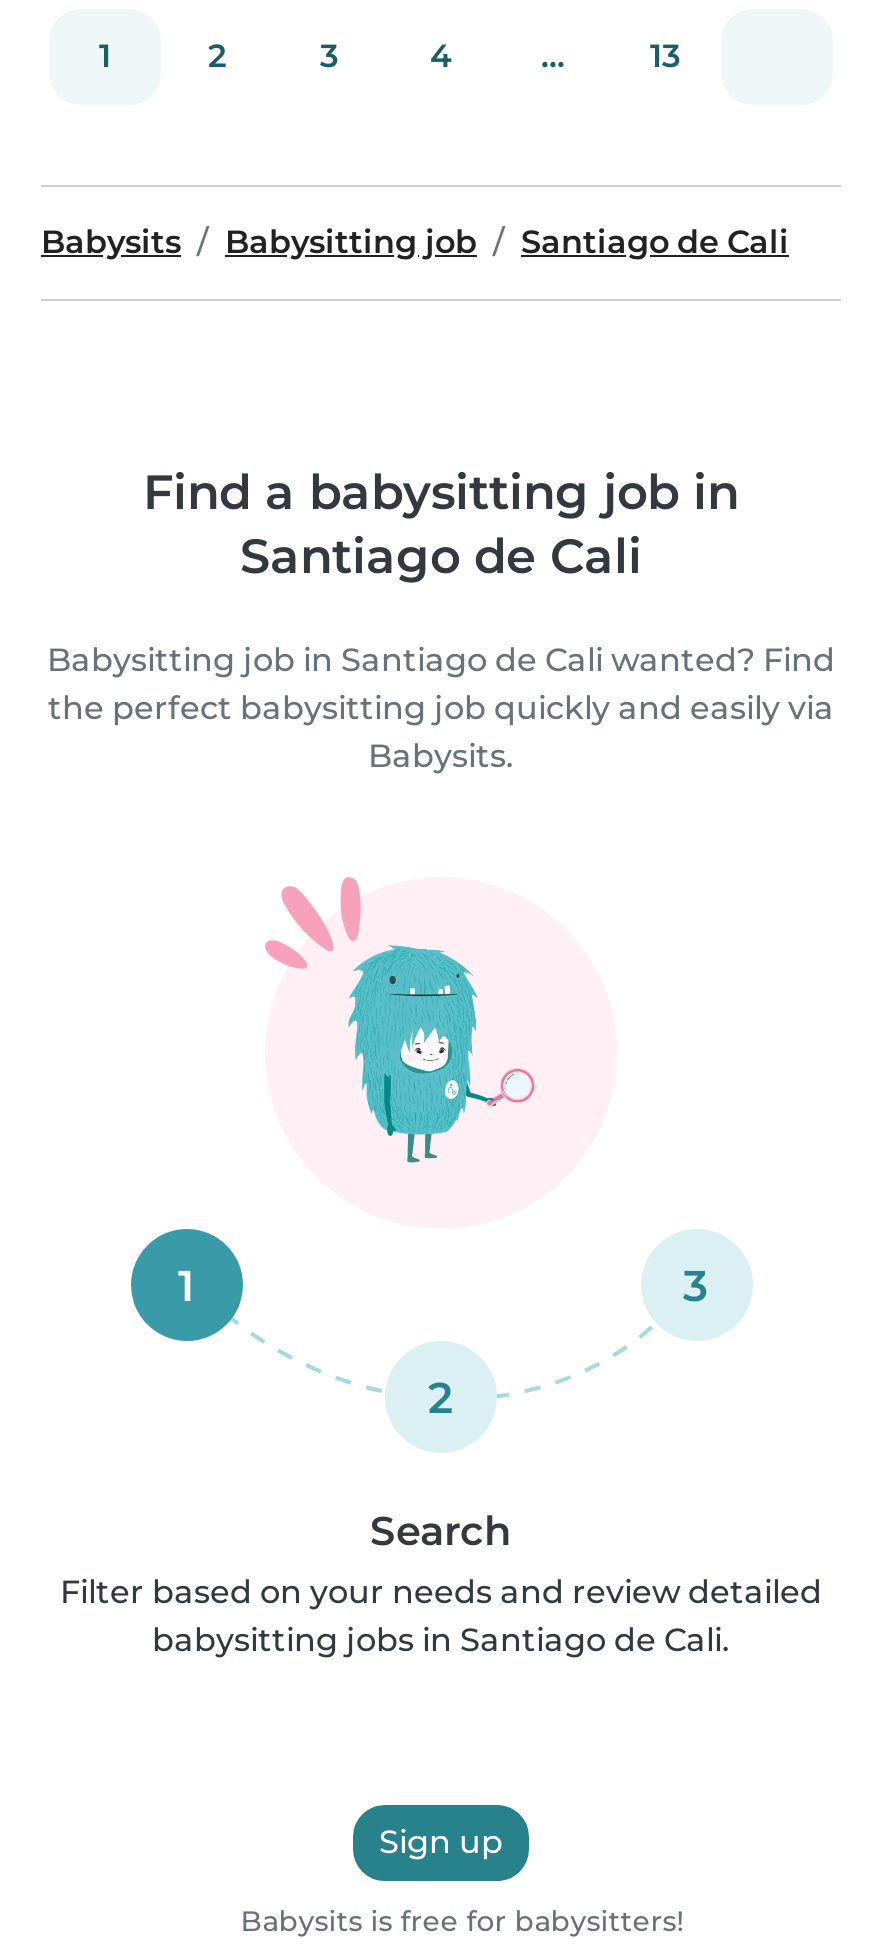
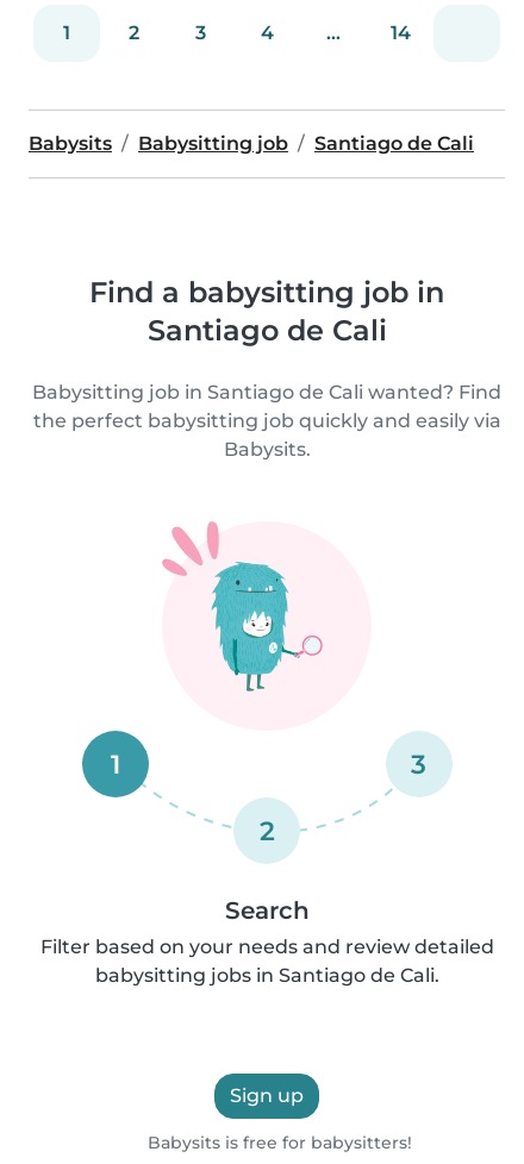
- 13
+ 14
